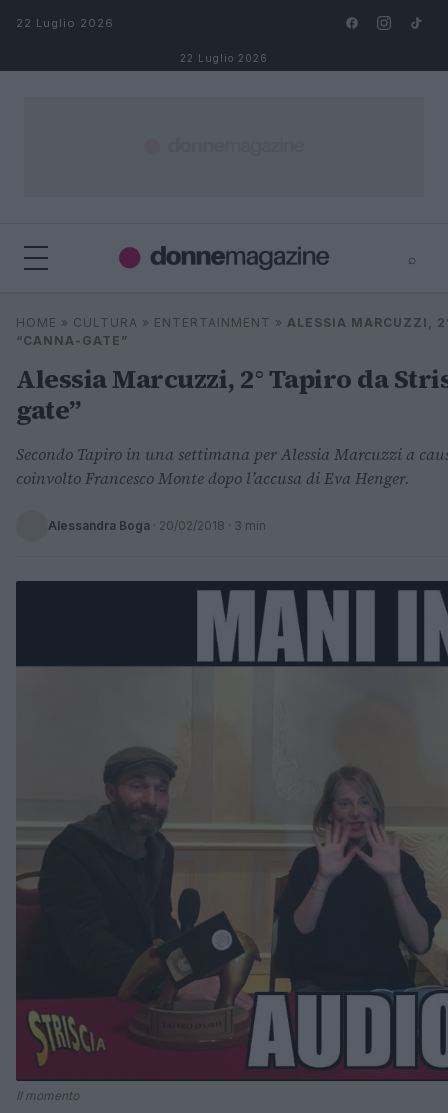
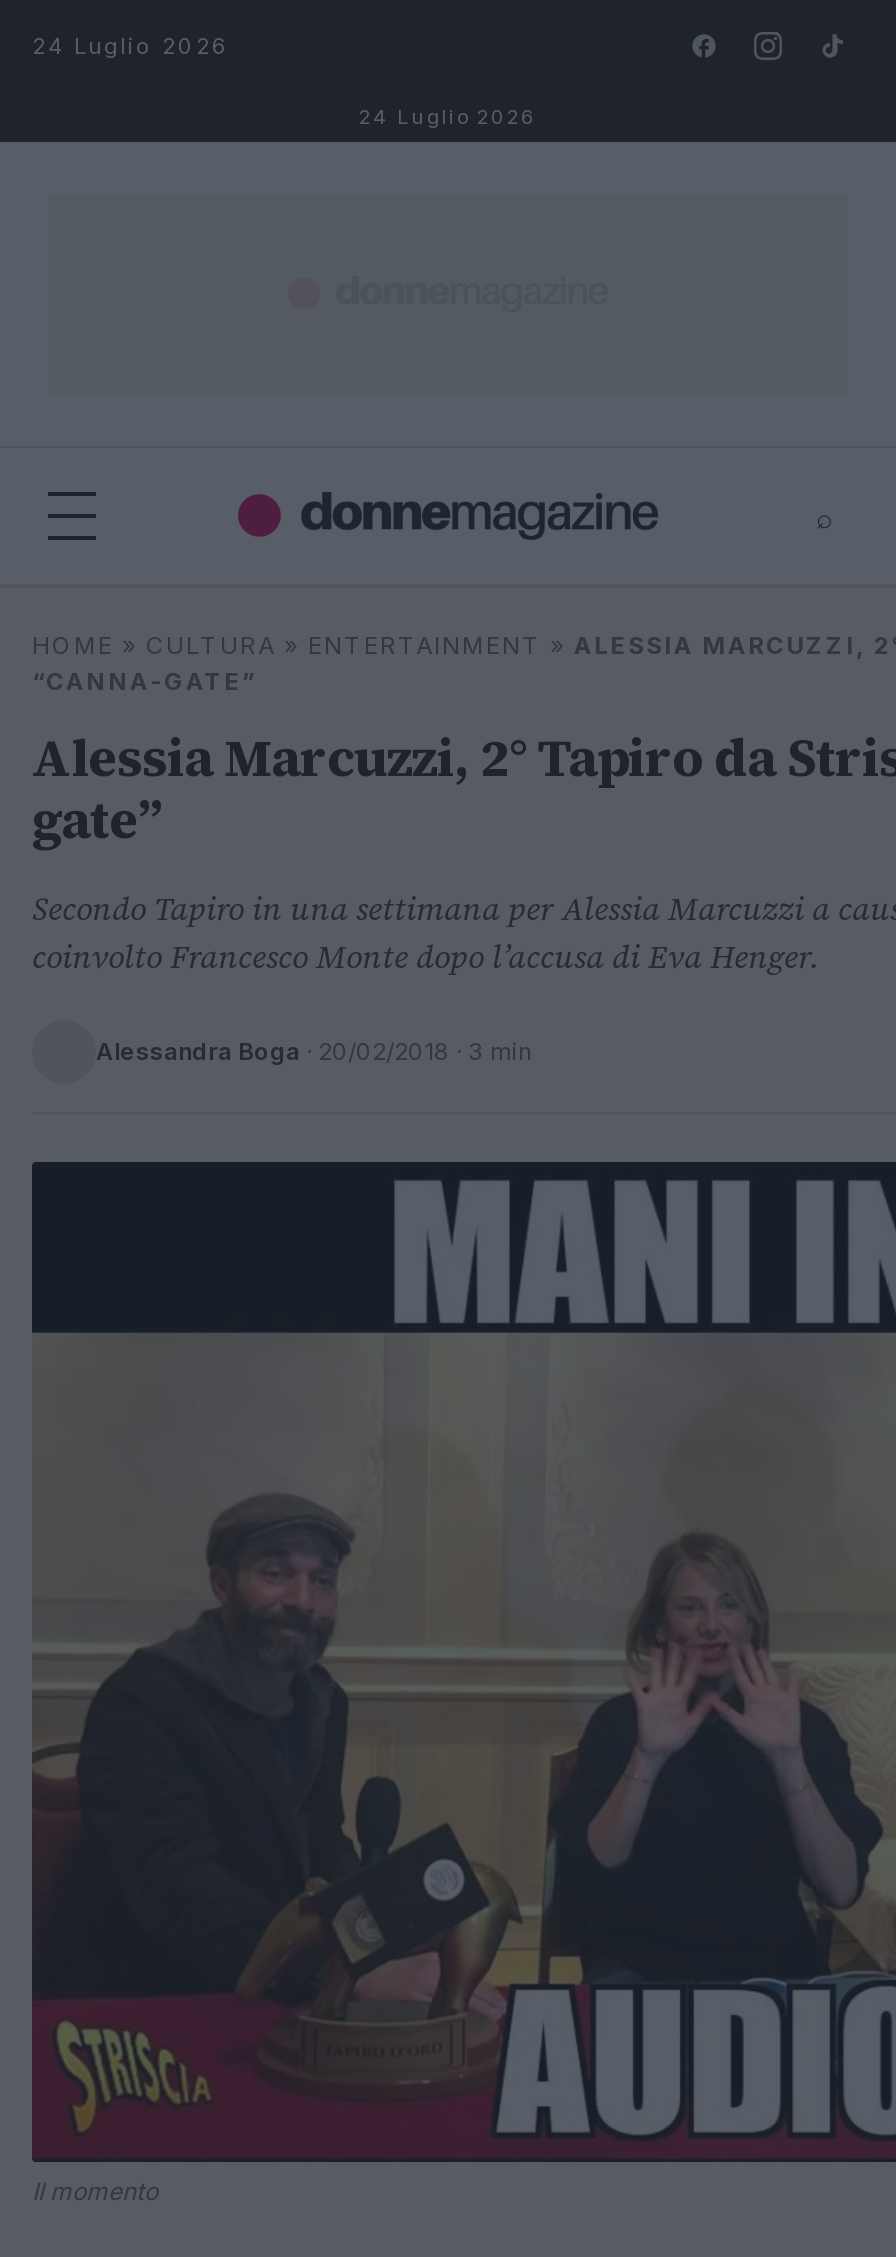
- 22 Luglio 2026
+ 24 Luglio 2026

- 22 Luglio 2026
+ 24 Luglio 2026
